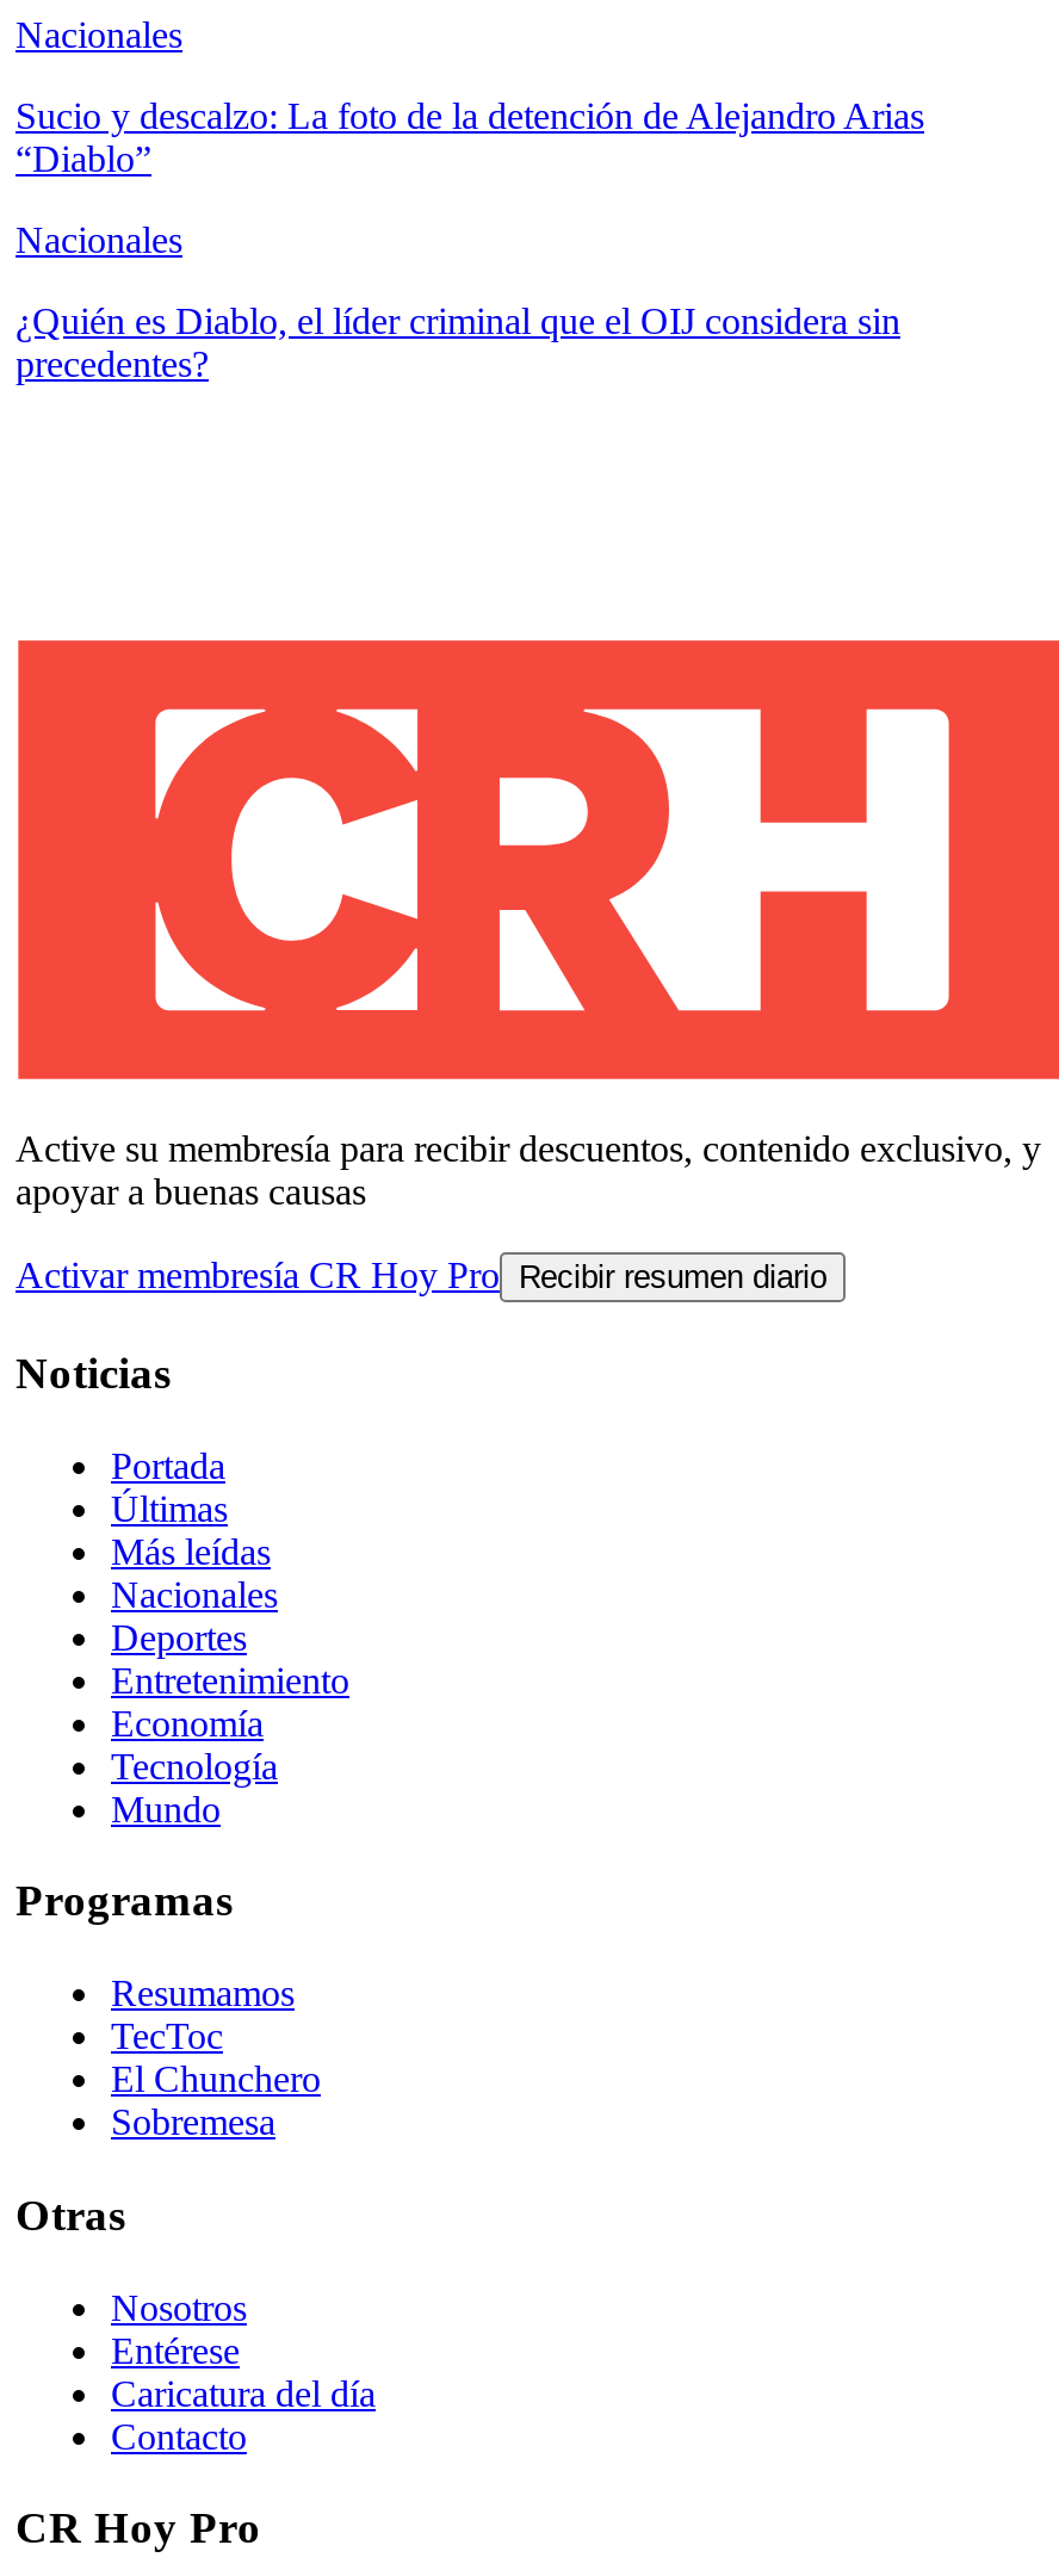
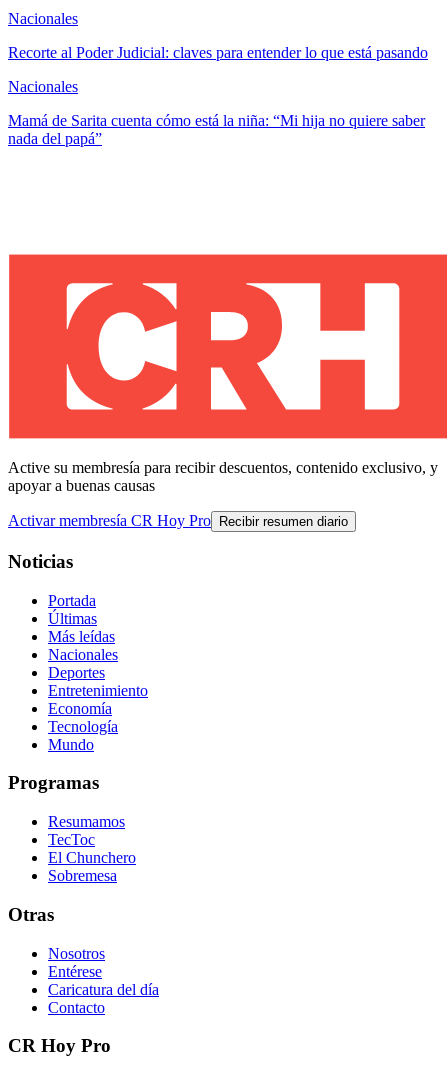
- Sucio y descalzo: La foto de la detención de Alejandro Arias
- “Diablo”
+ Recorte al Poder Judicial: claves para entender lo que está pasando

- ¿Quién es Diablo, el líder criminal que el OIJ considera sin
- precedentes?
+ Mamá de Sarita cuenta cómo está la niña: “Mi hija no quiere saber
+ nada del papá”
